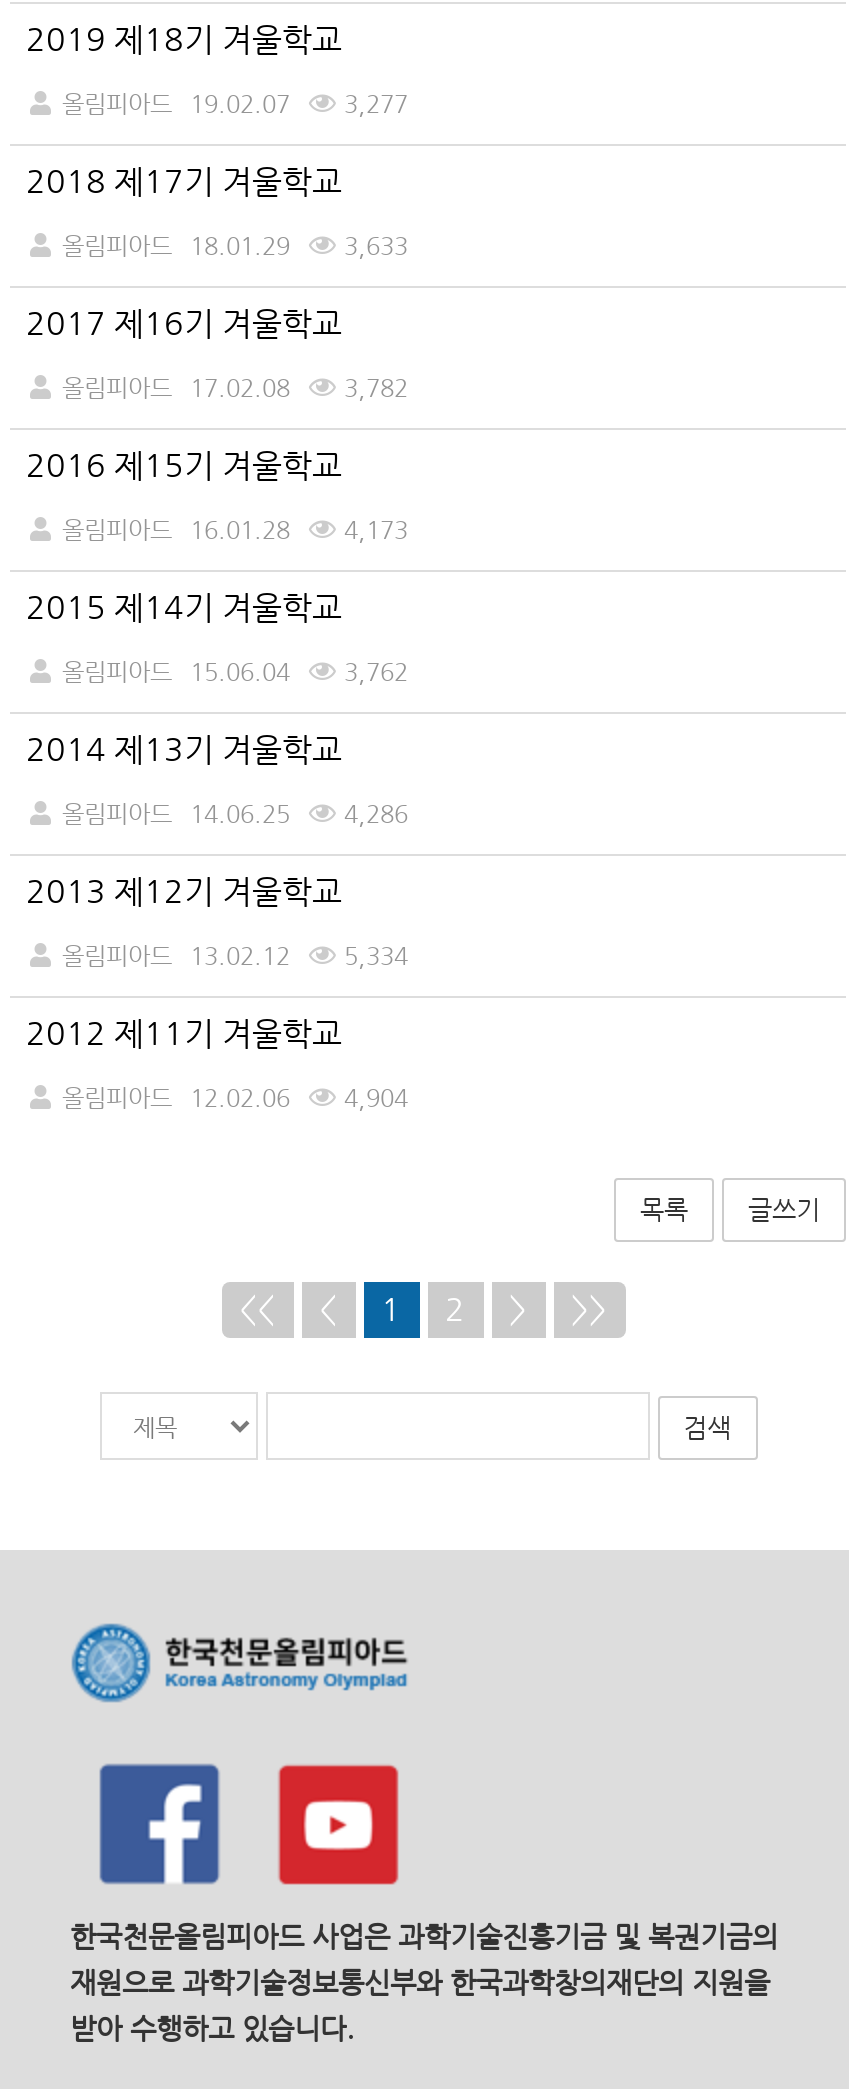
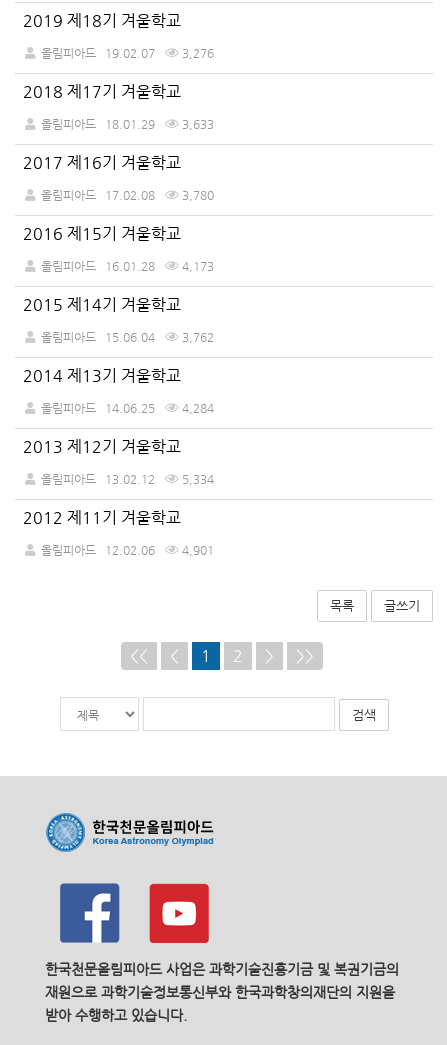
- 올림피아드 19.02.07 3,277
+ 올림피아드 19.02.07 3,276

- 올림피아드 17.02.08 3,782
+ 올림피아드 17.02.08 3,780

- 올림피아드 14.06.25 4,286
+ 올림피아드 14.06.25 4,284

- 올림피아드 12.02.06 4,904
+ 올림피아드 12.02.06 4,901
